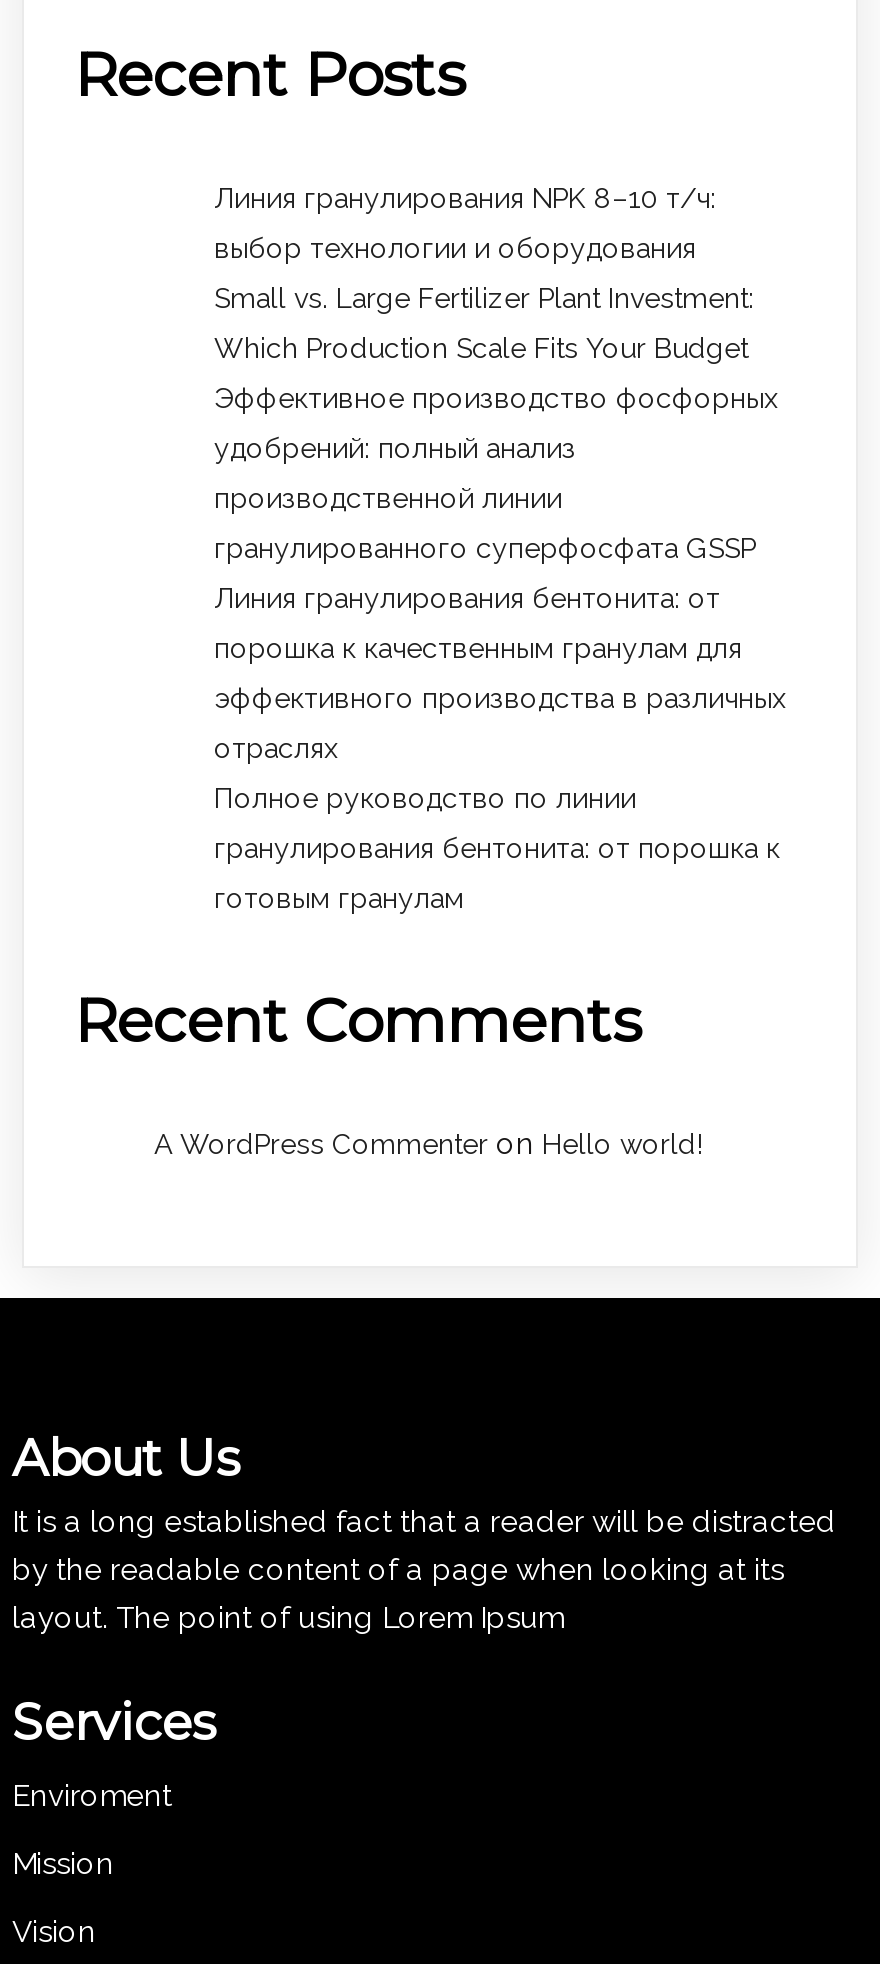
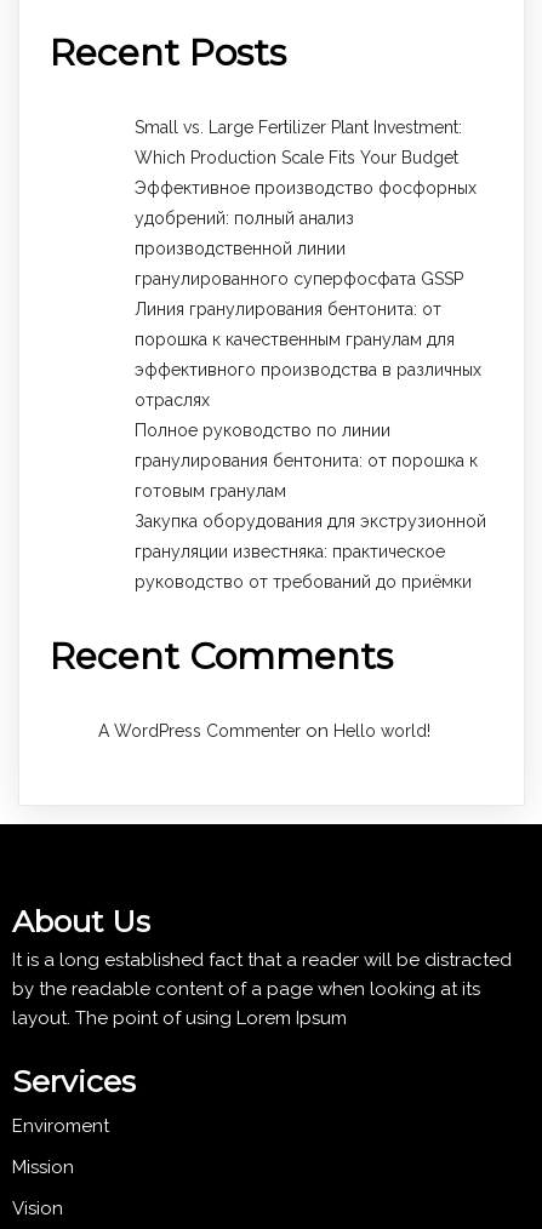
- Линия гранулирования NPK 8–10 т/ч:
- выбор технологии и оборудования

moved up: Small vs. Large Fertilizer Plant Investment: | Which Production Scale Fits Your Budget | Эффективное производство фосфорных | ... | гранулирования бентонита: от порошка к | готовым гранулам

+ Закупка оборудования для экструзионной
+ грануляции известняка: практическое
+ руководство от требований до приёмки
